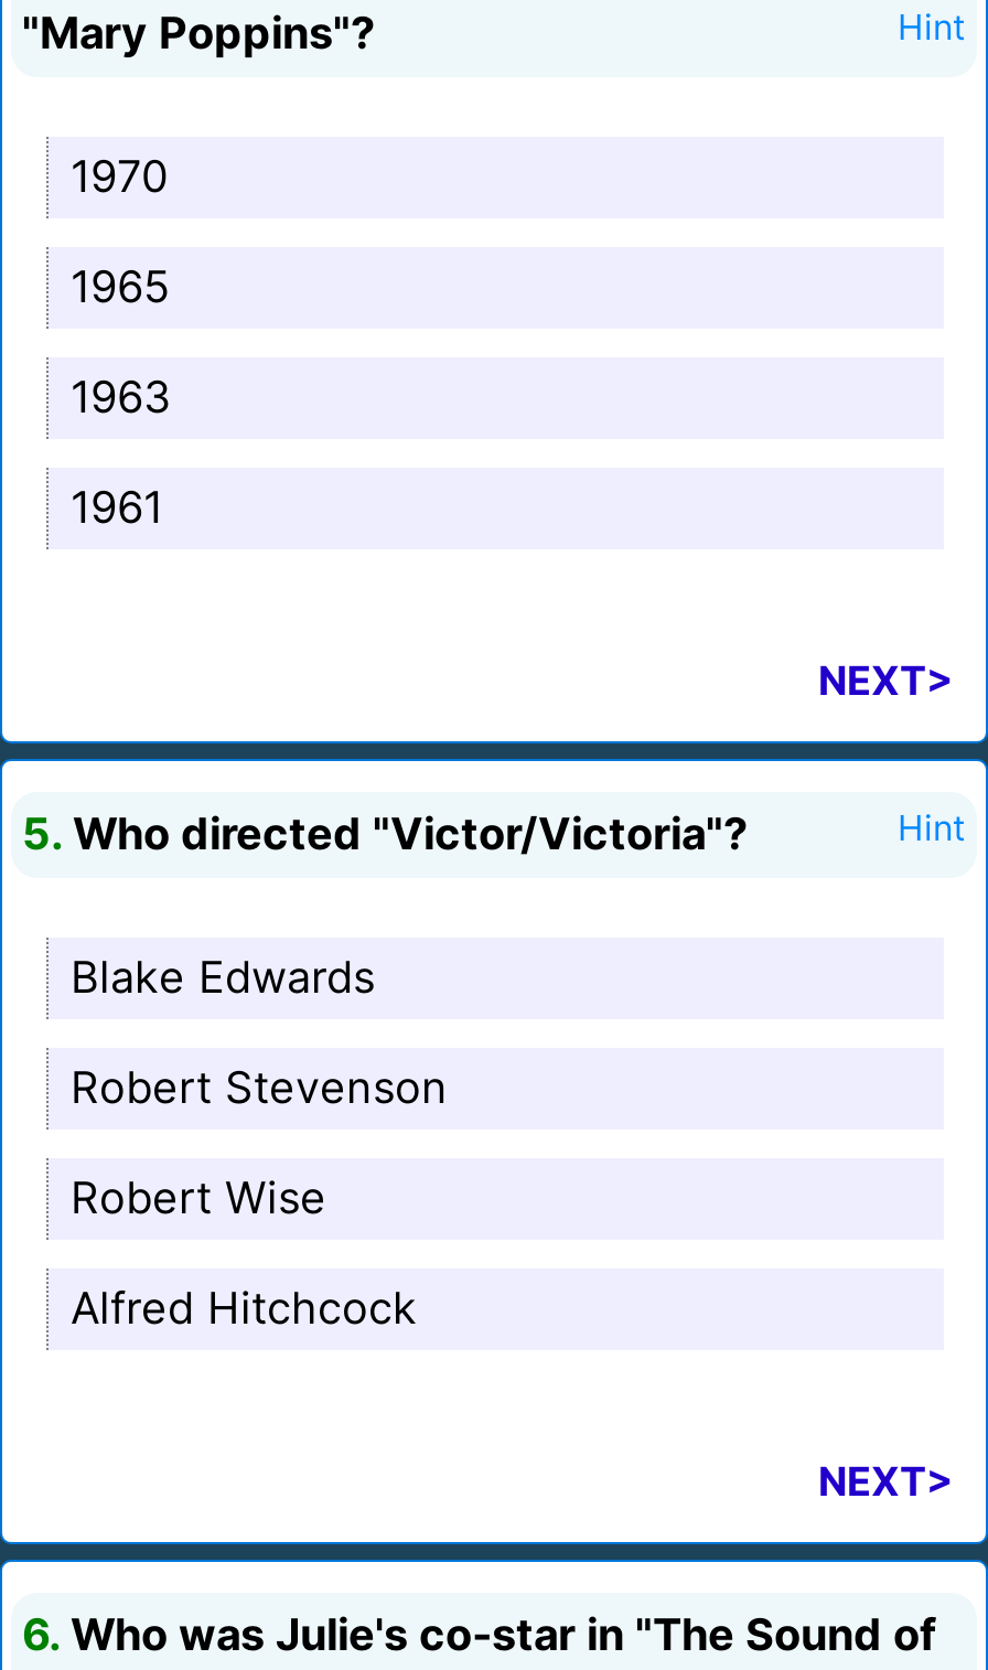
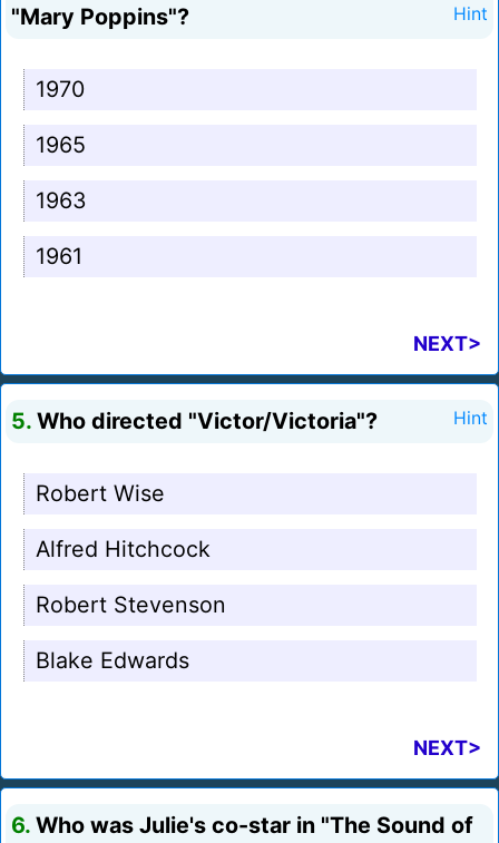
moved down: Robert Stevenson | Blake Edwards

moved up: Robert Wise | Alfred Hitchcock
